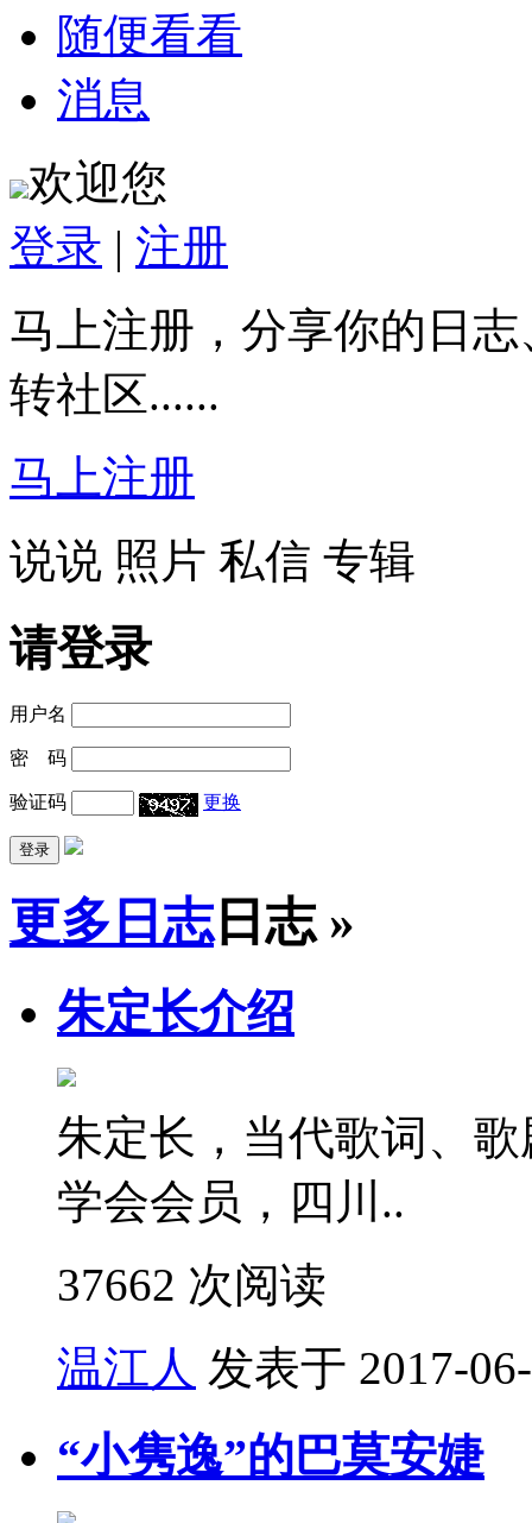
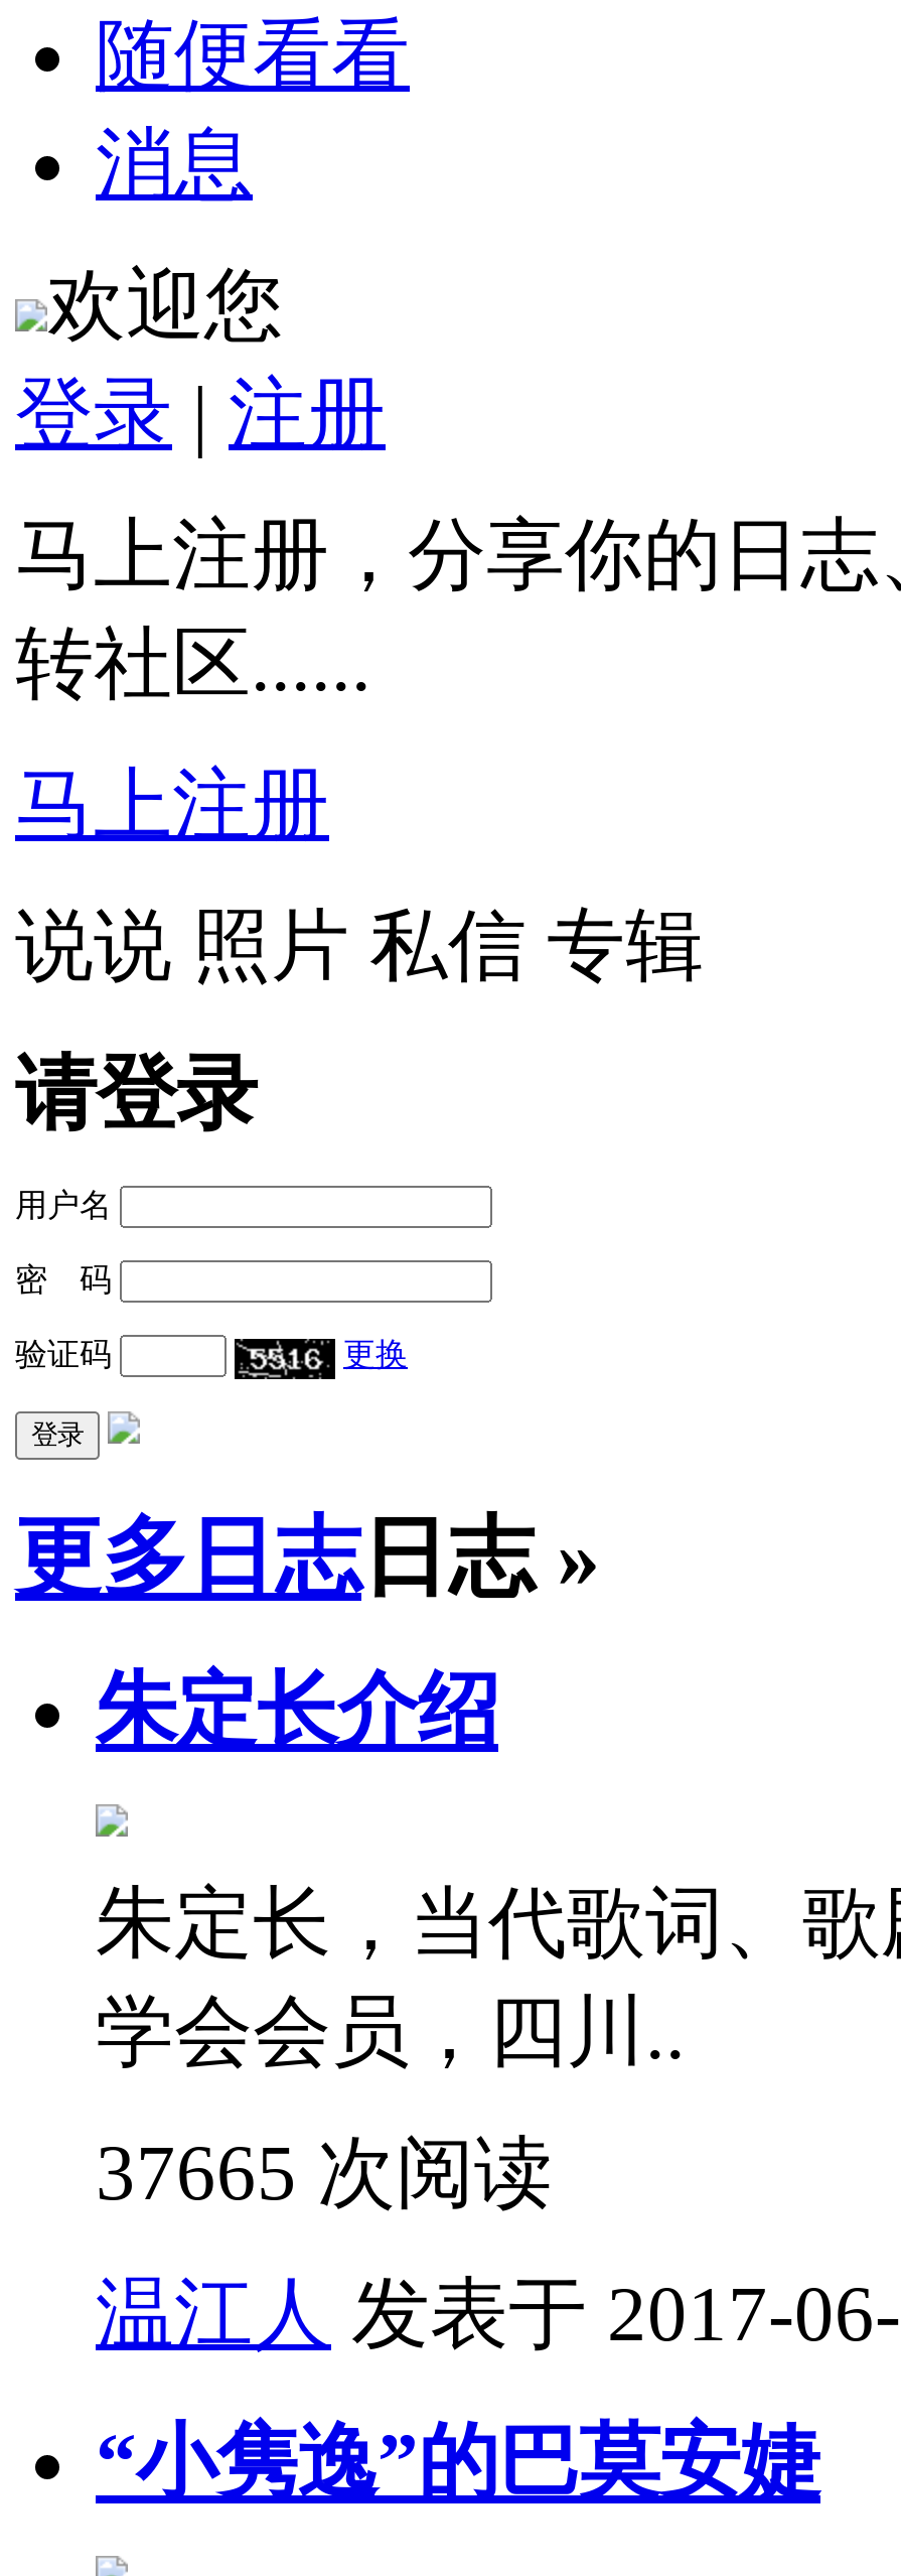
- 37662 次阅读
+ 37665 次阅读
